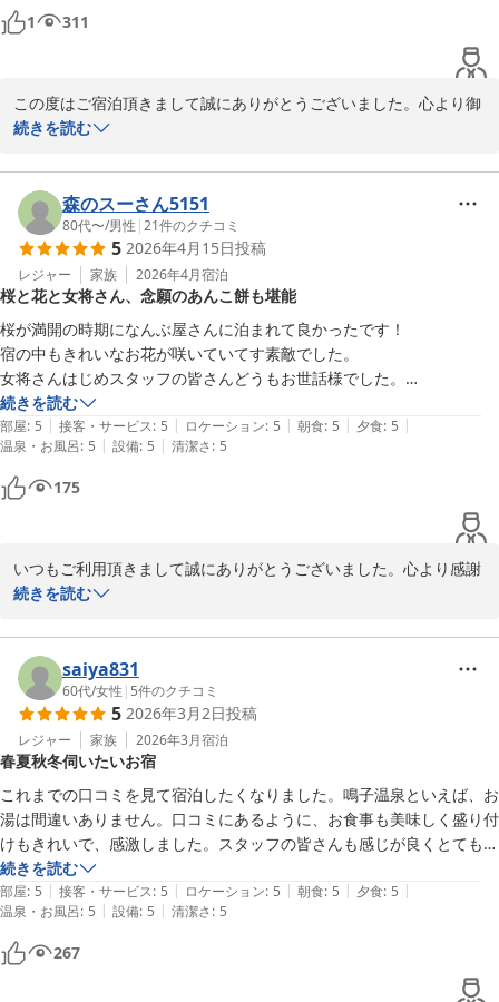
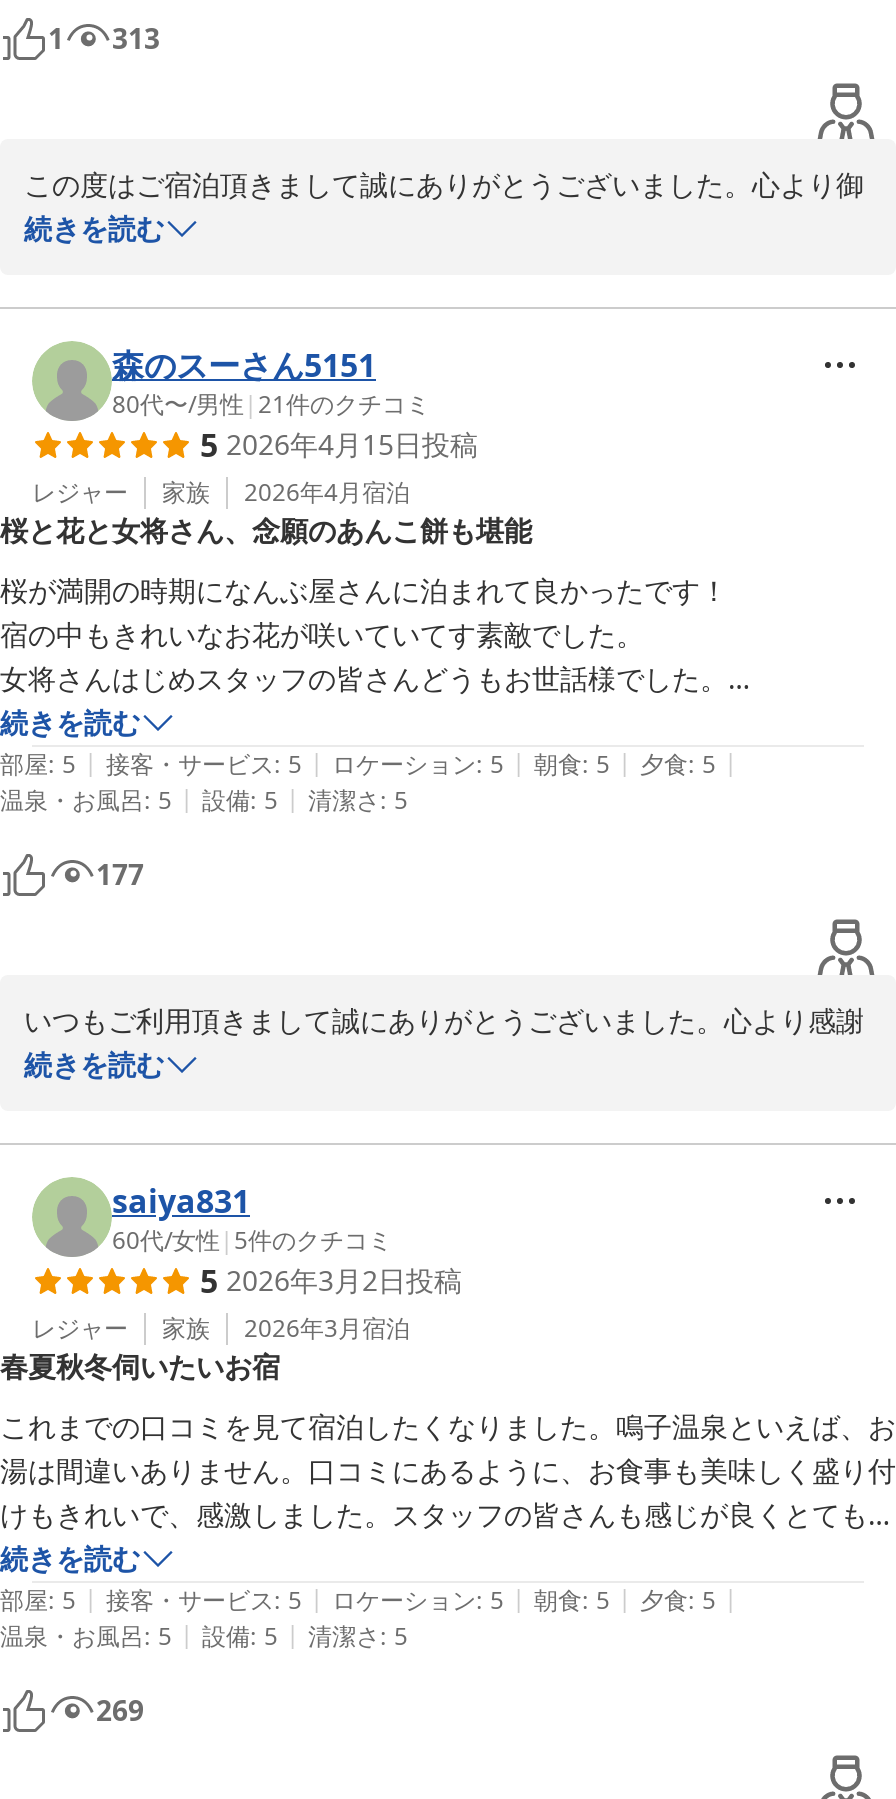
- 1 311
+ 1 313

- 175
+ 177

- 267
+ 269
